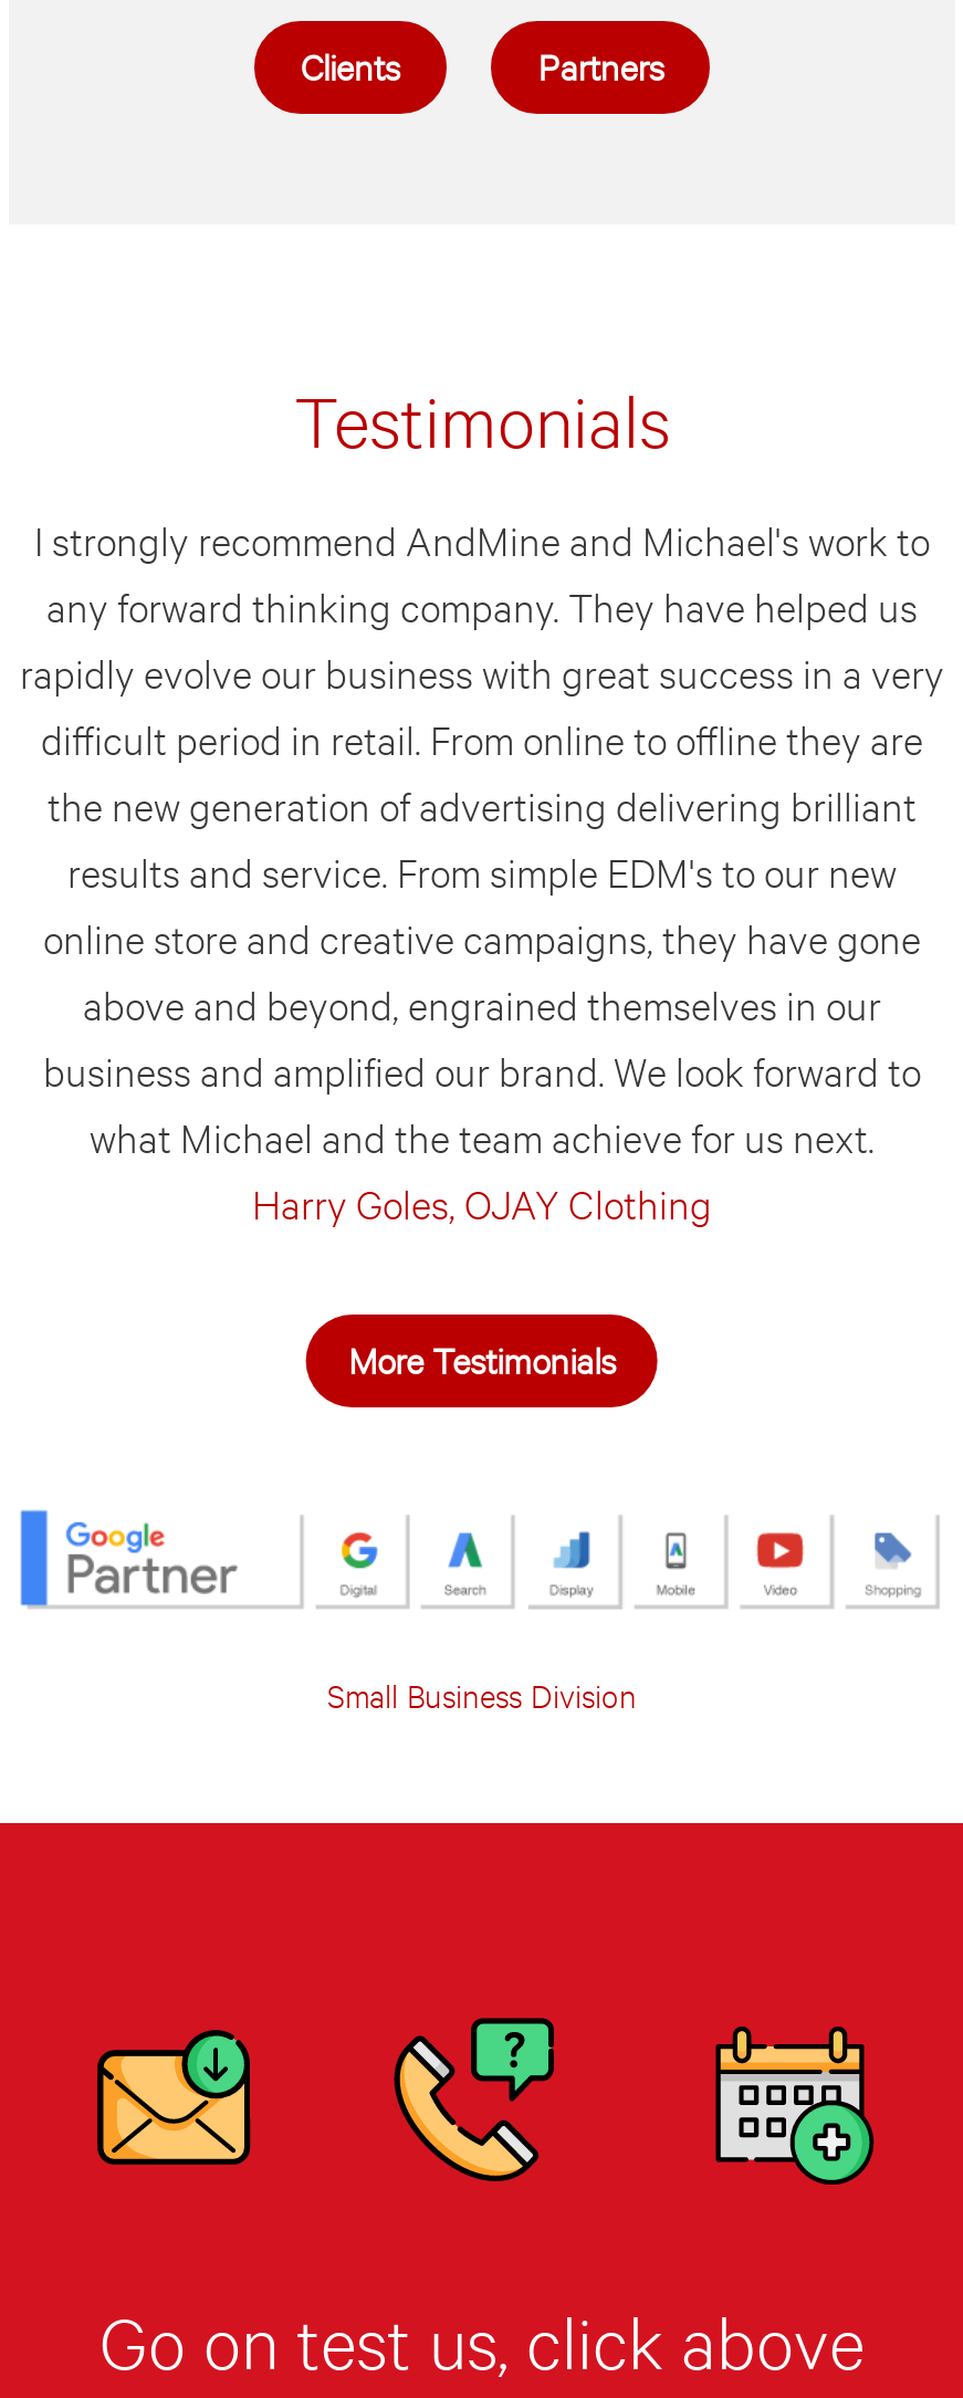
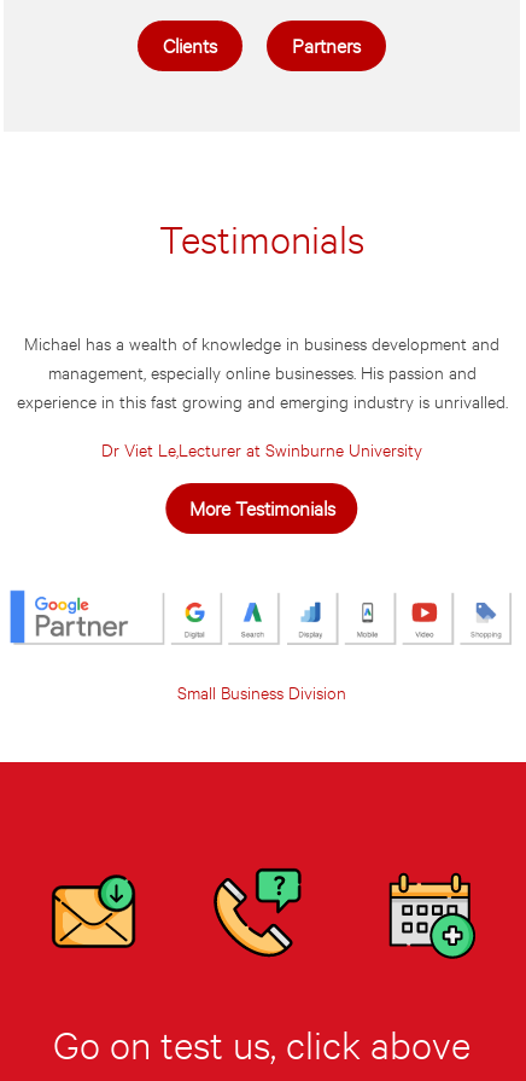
- I strongly recommend AndMine and Michael's work to
- any forward thinking company. They have helped us
- rapidly evolve our business with great success in a very
- difficult period in retail. From online to offline they are
- the new generation of advertising delivering brilliant
- results and service. From simple EDM's to our new
- online store and creative campaigns, they have gone
- above and beyond, engrained themselves in our
- business and amplified our brand. We look forward to
- what Michael and the team achieve for us next.
- Harry Goles, OJAY Clothing
+ Michael has a wealth of knowledge in business development and
+ management, especially online businesses. His passion and
+ experience in this fast growing and emerging industry is unrivalled.
+ Dr Viet Le,Lecturer at Swinburne University
